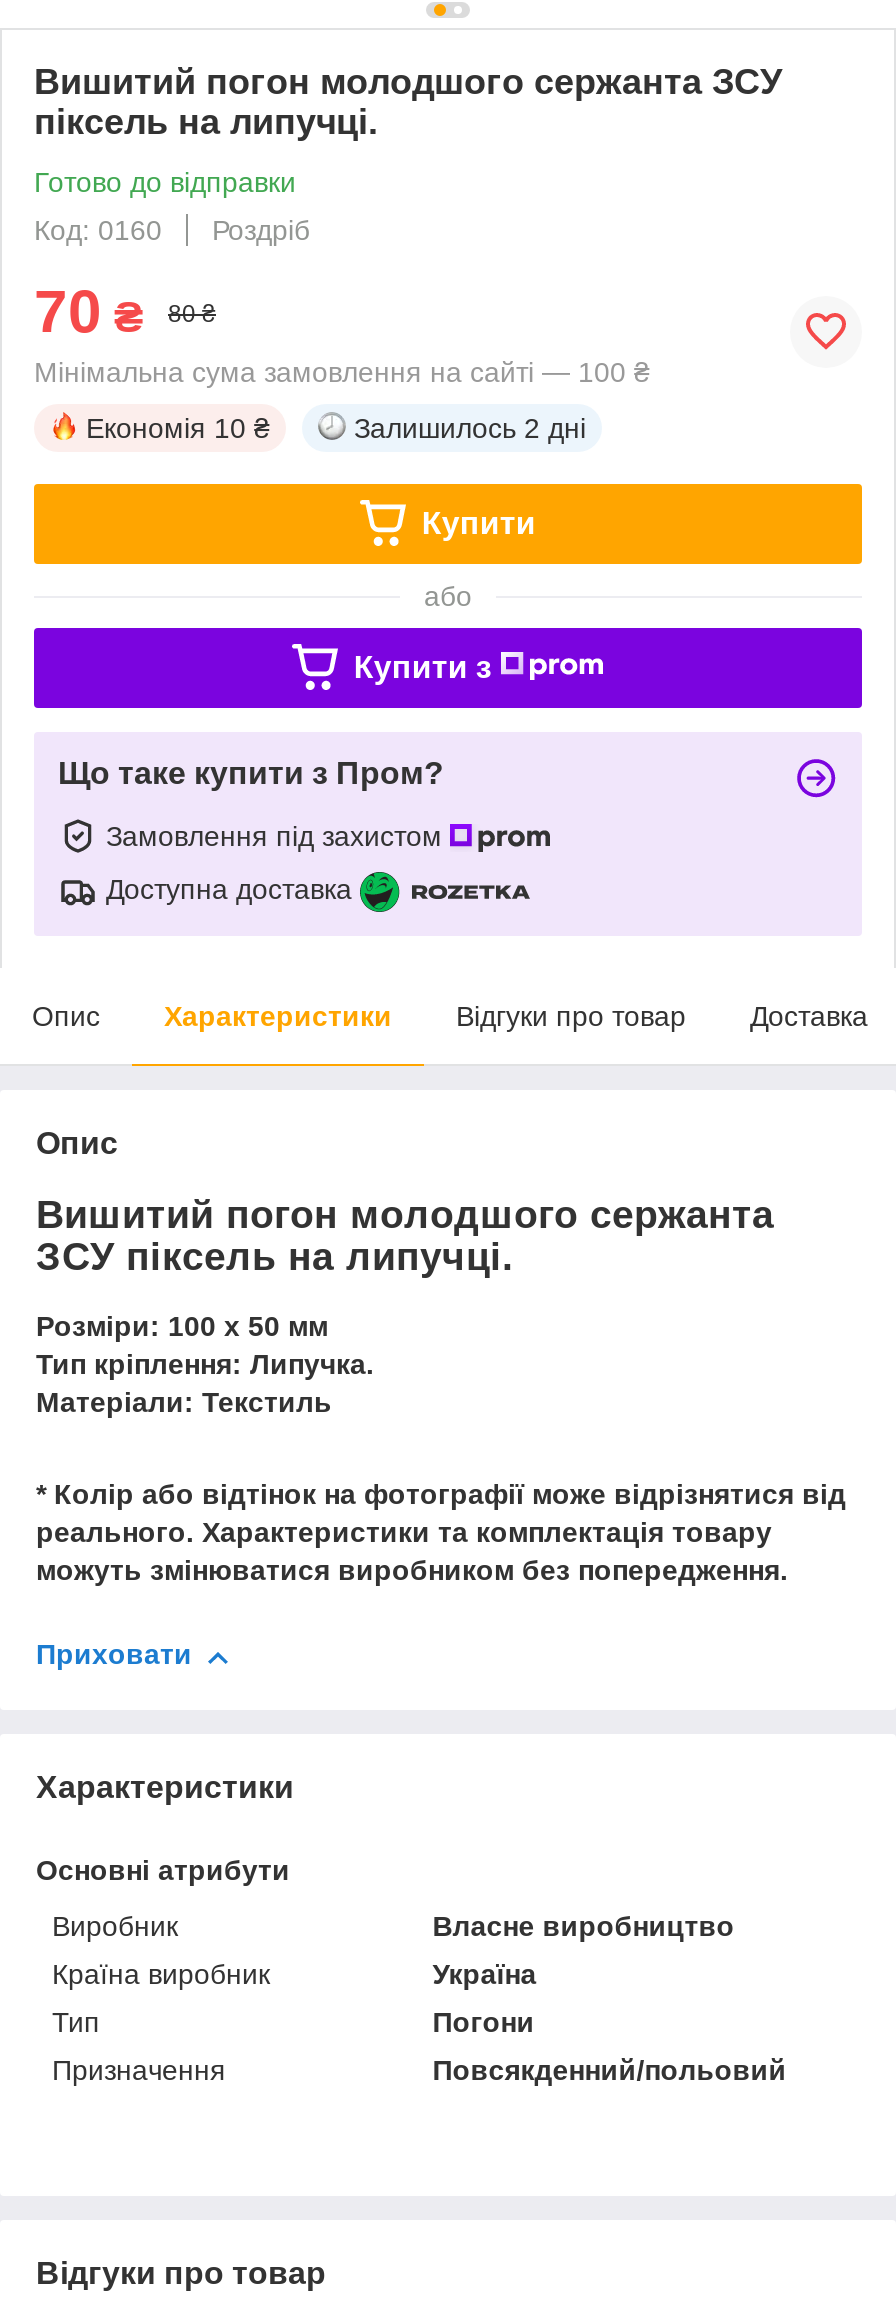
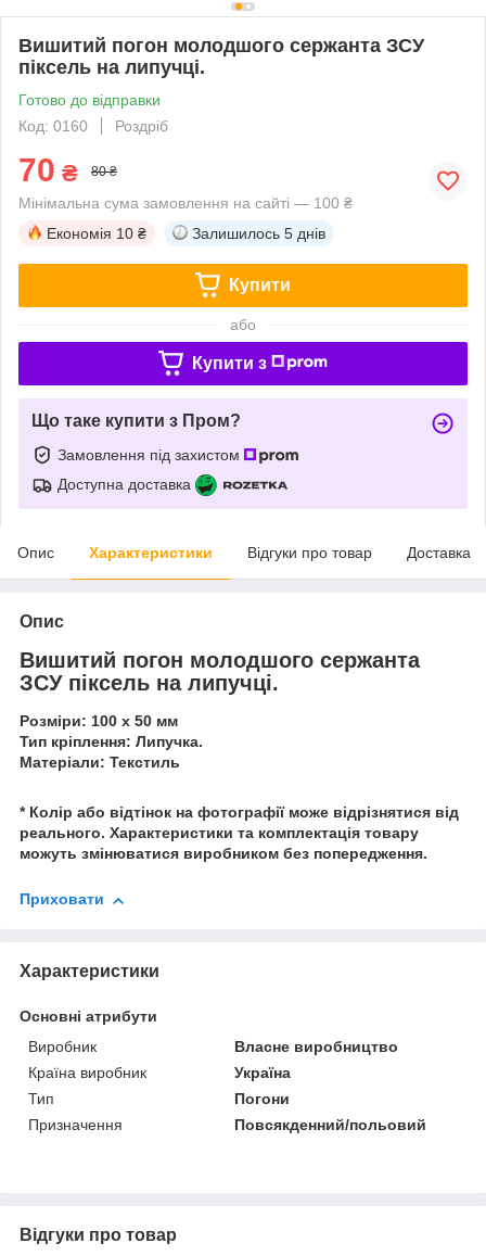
- Залишилось 2 дні
+ Залишилось 5 днів
